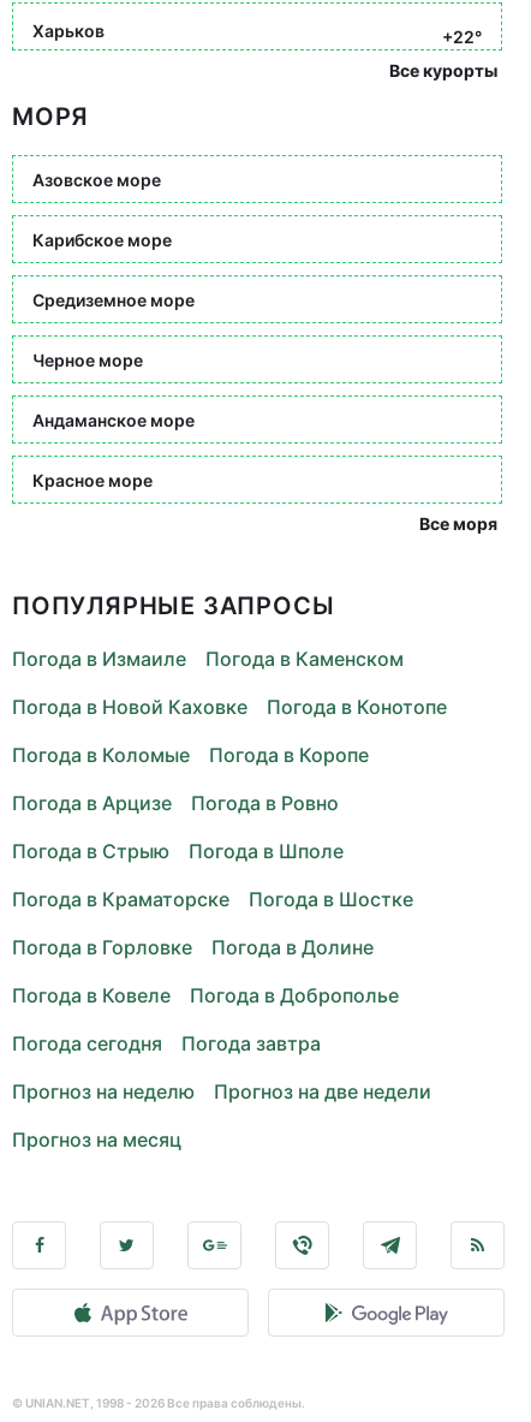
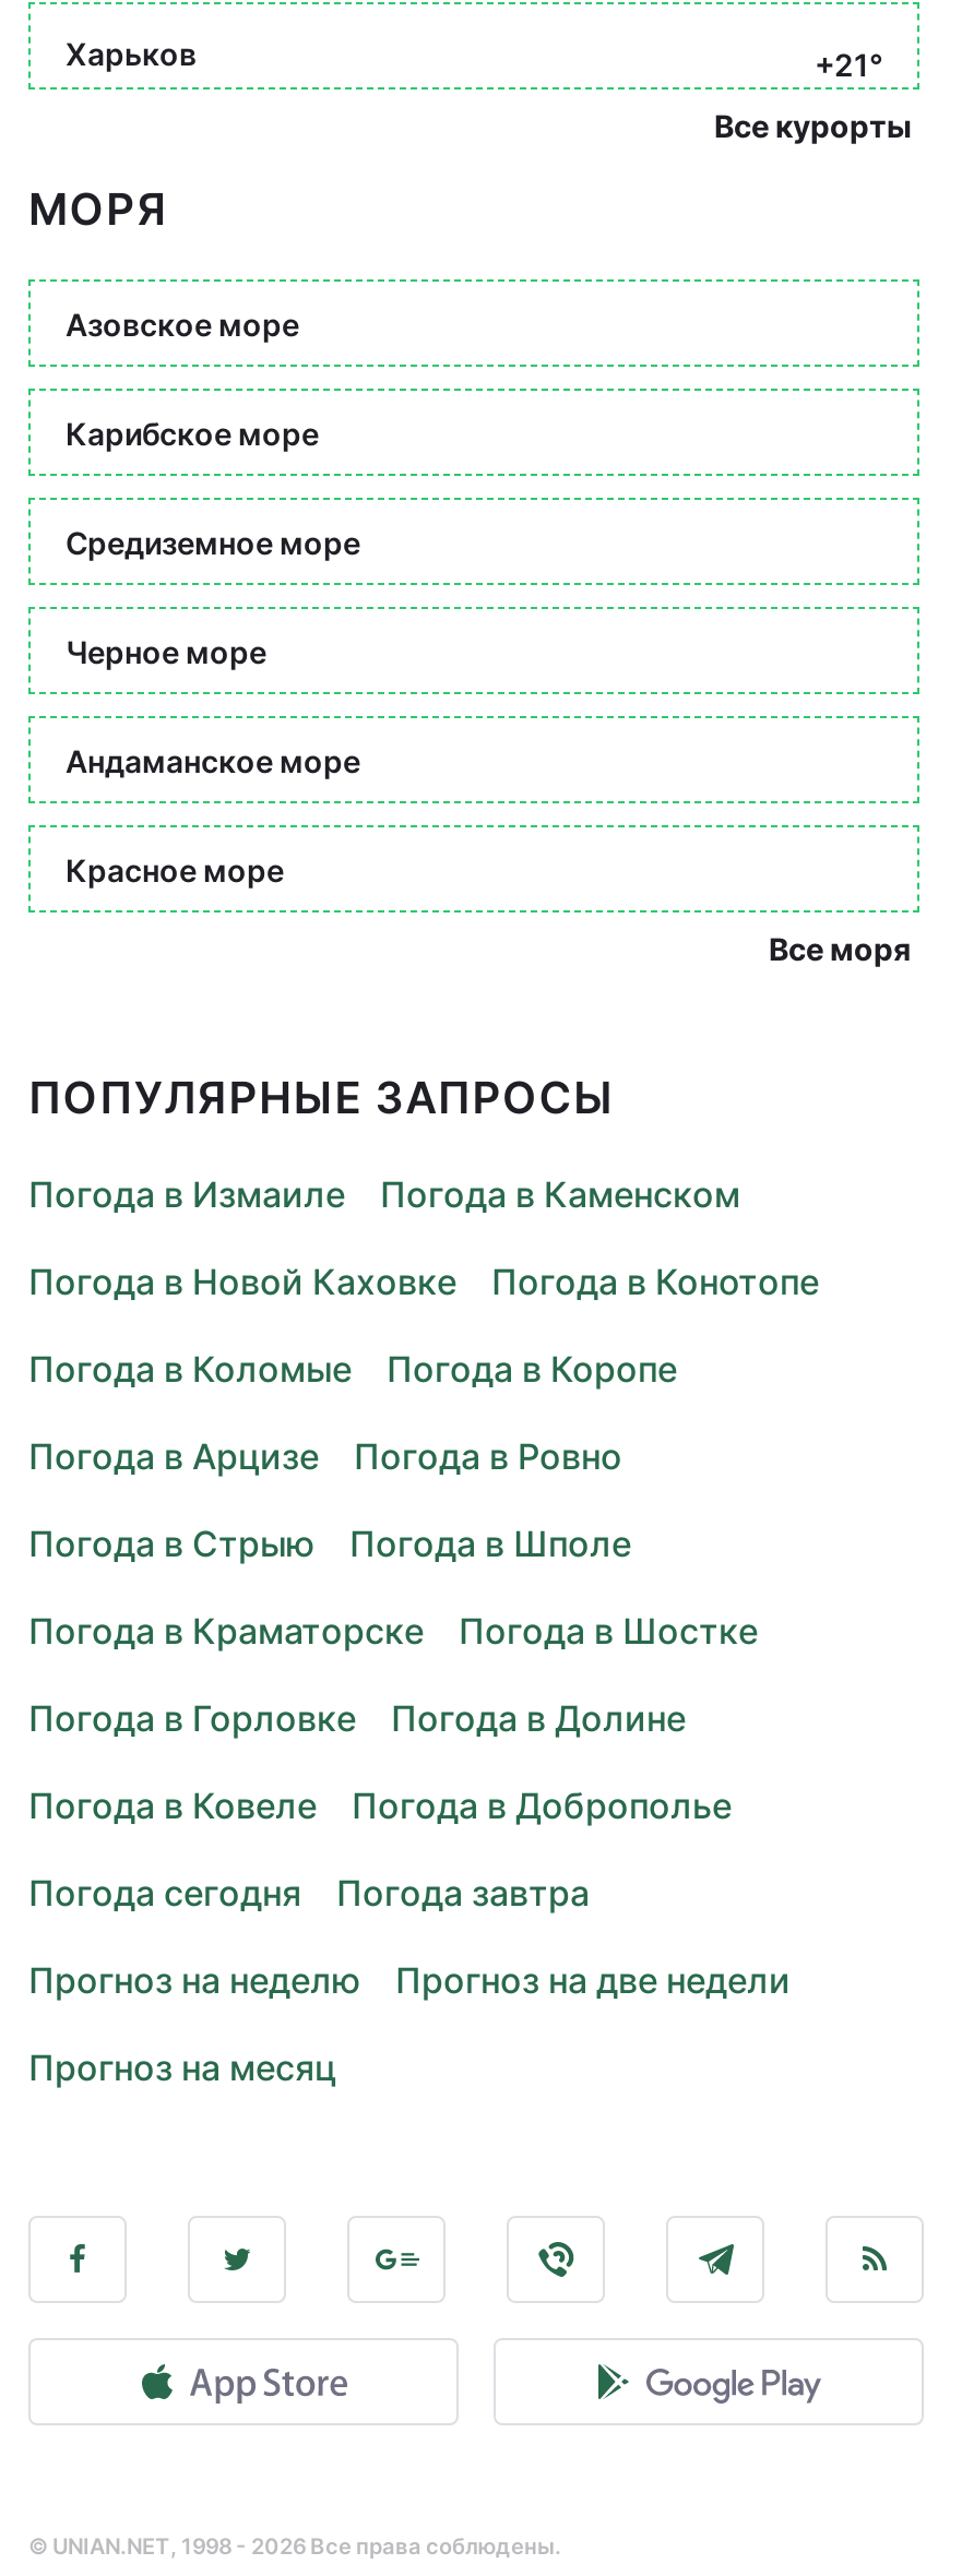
- +22°
+ +21°
